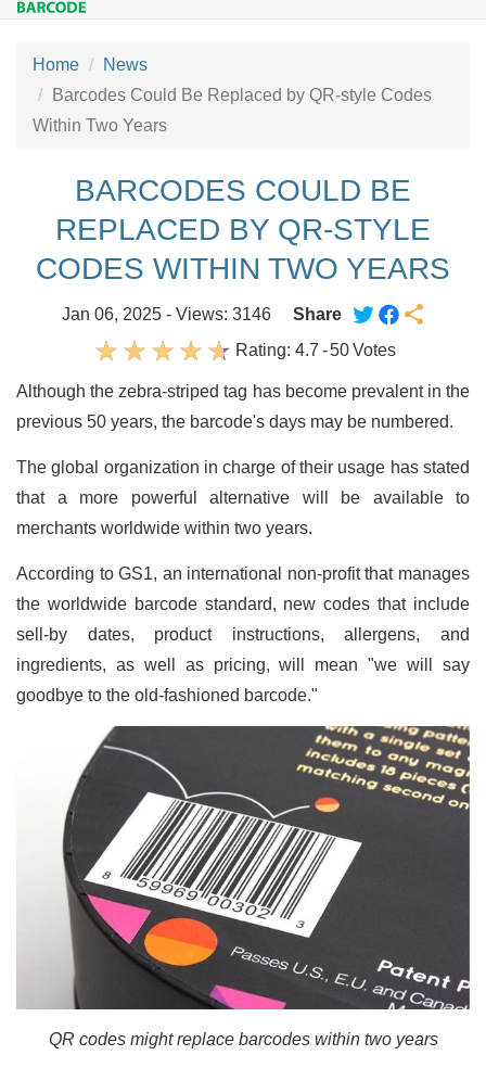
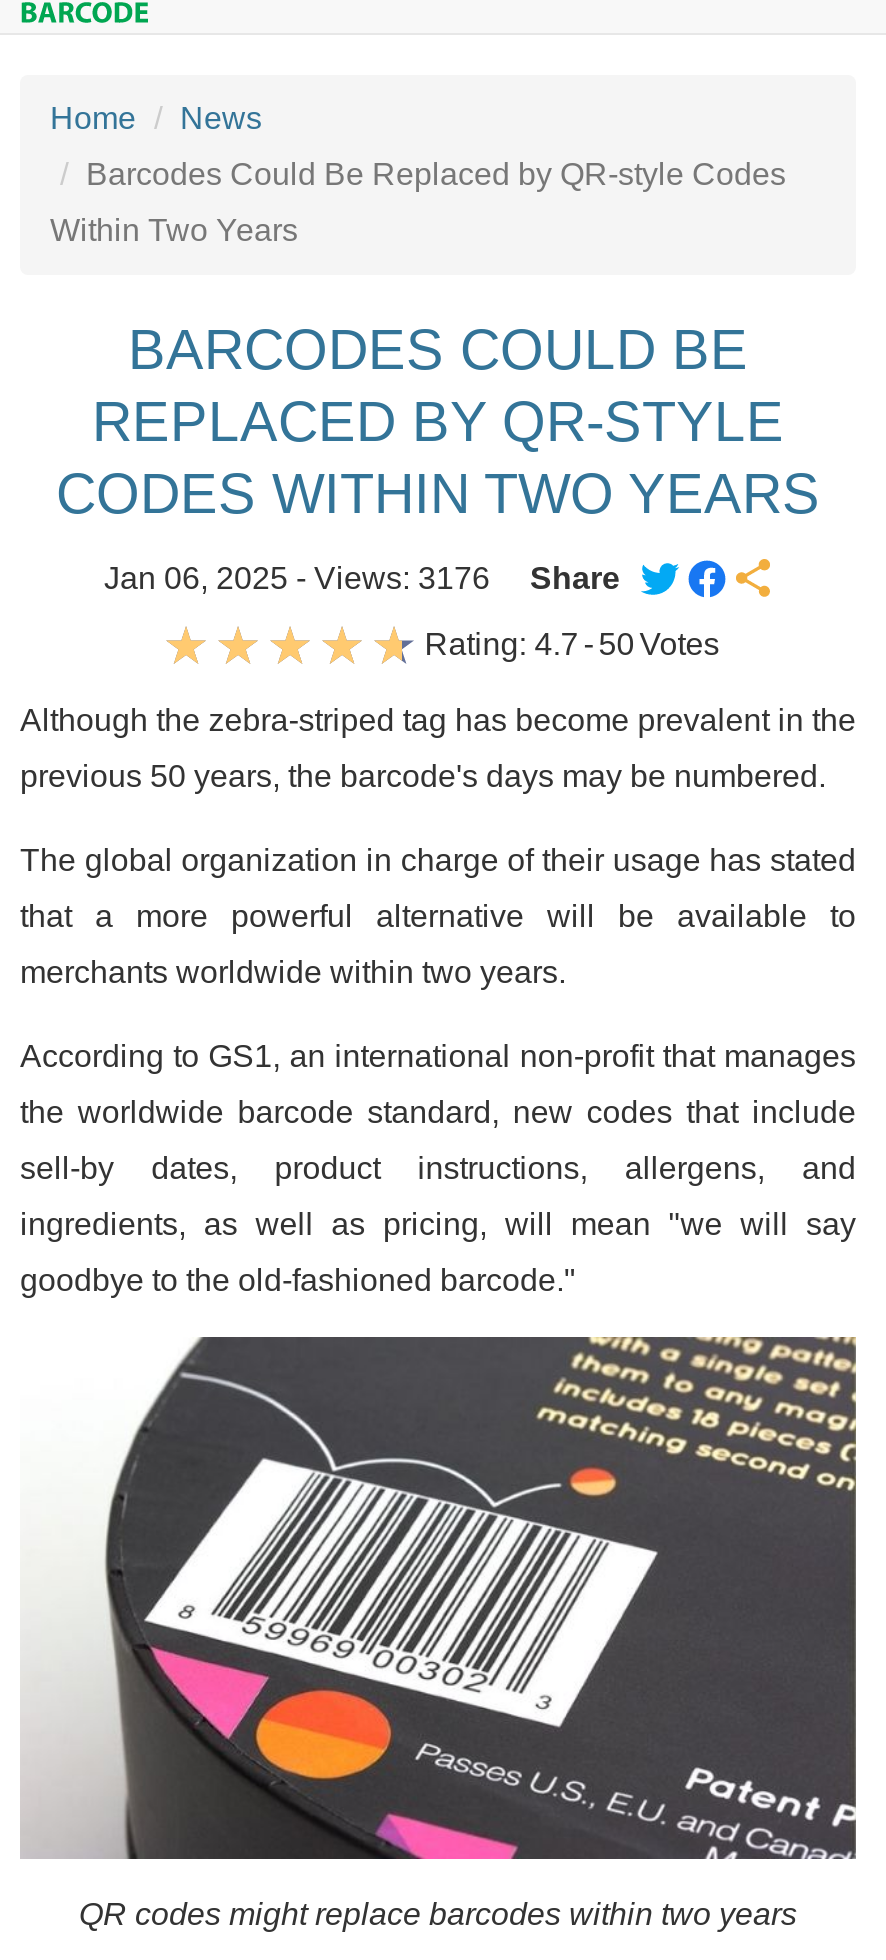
- Jan 06, 2025 - Views: 3146 Share
+ Jan 06, 2025 - Views: 3176 Share
